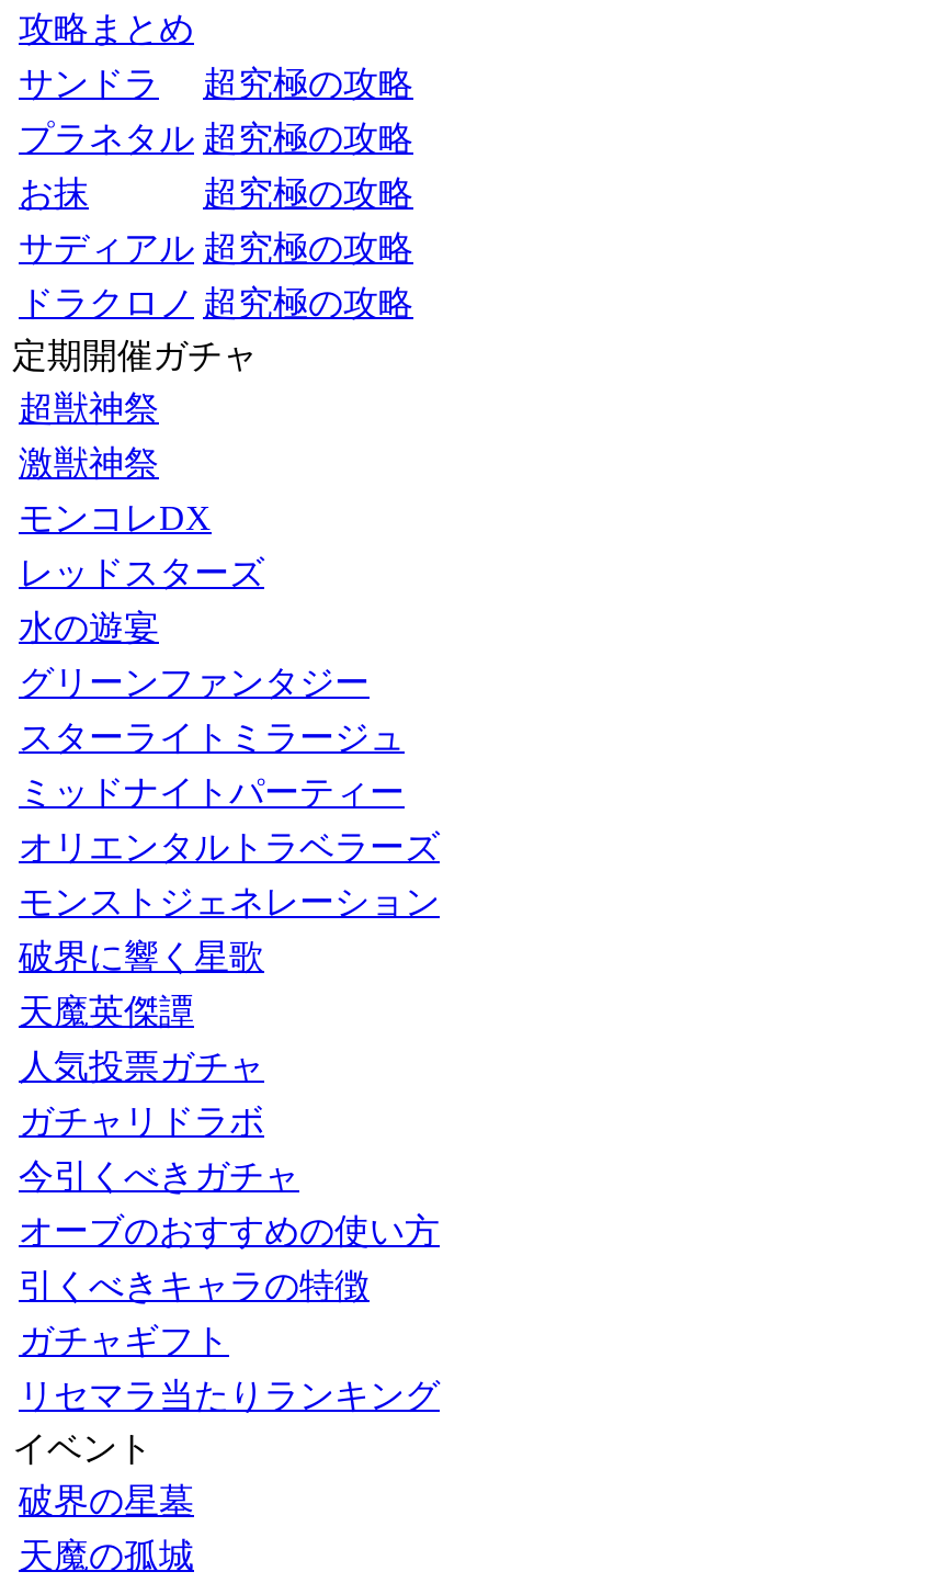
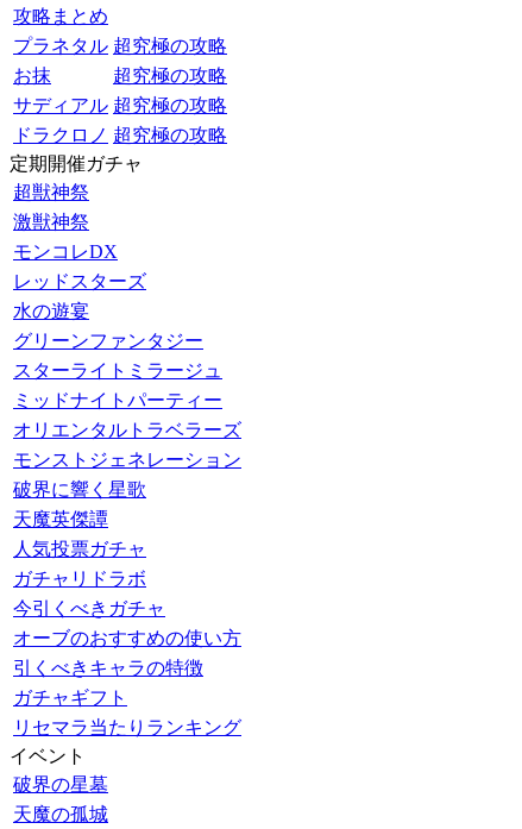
- サンドラ
- 超究極の攻略
